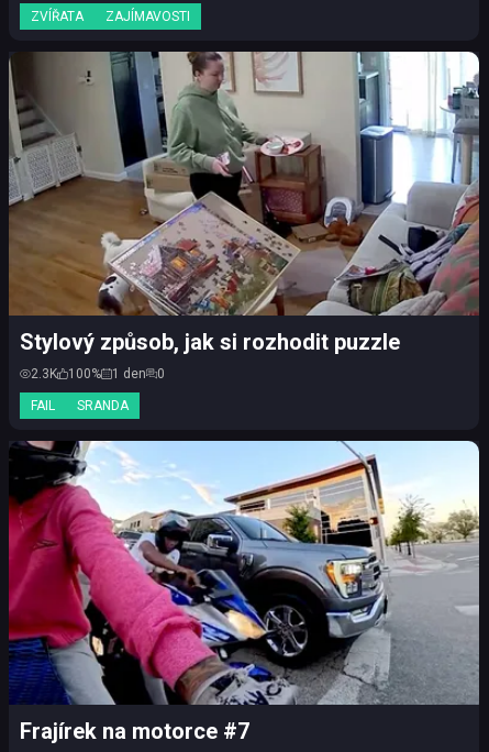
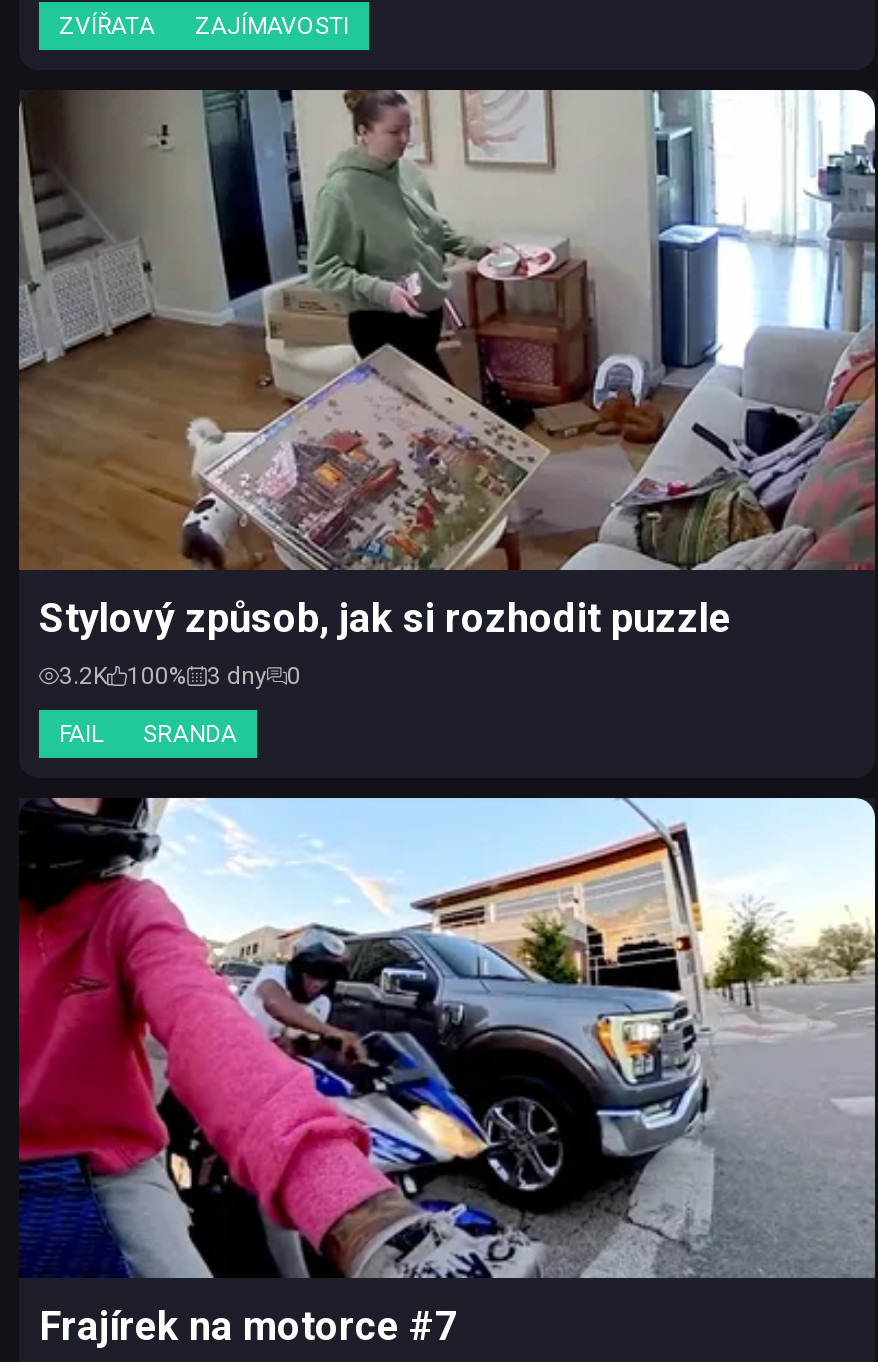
- 2.3K
+ 3.2K

- 1 den
+ 3 dny
